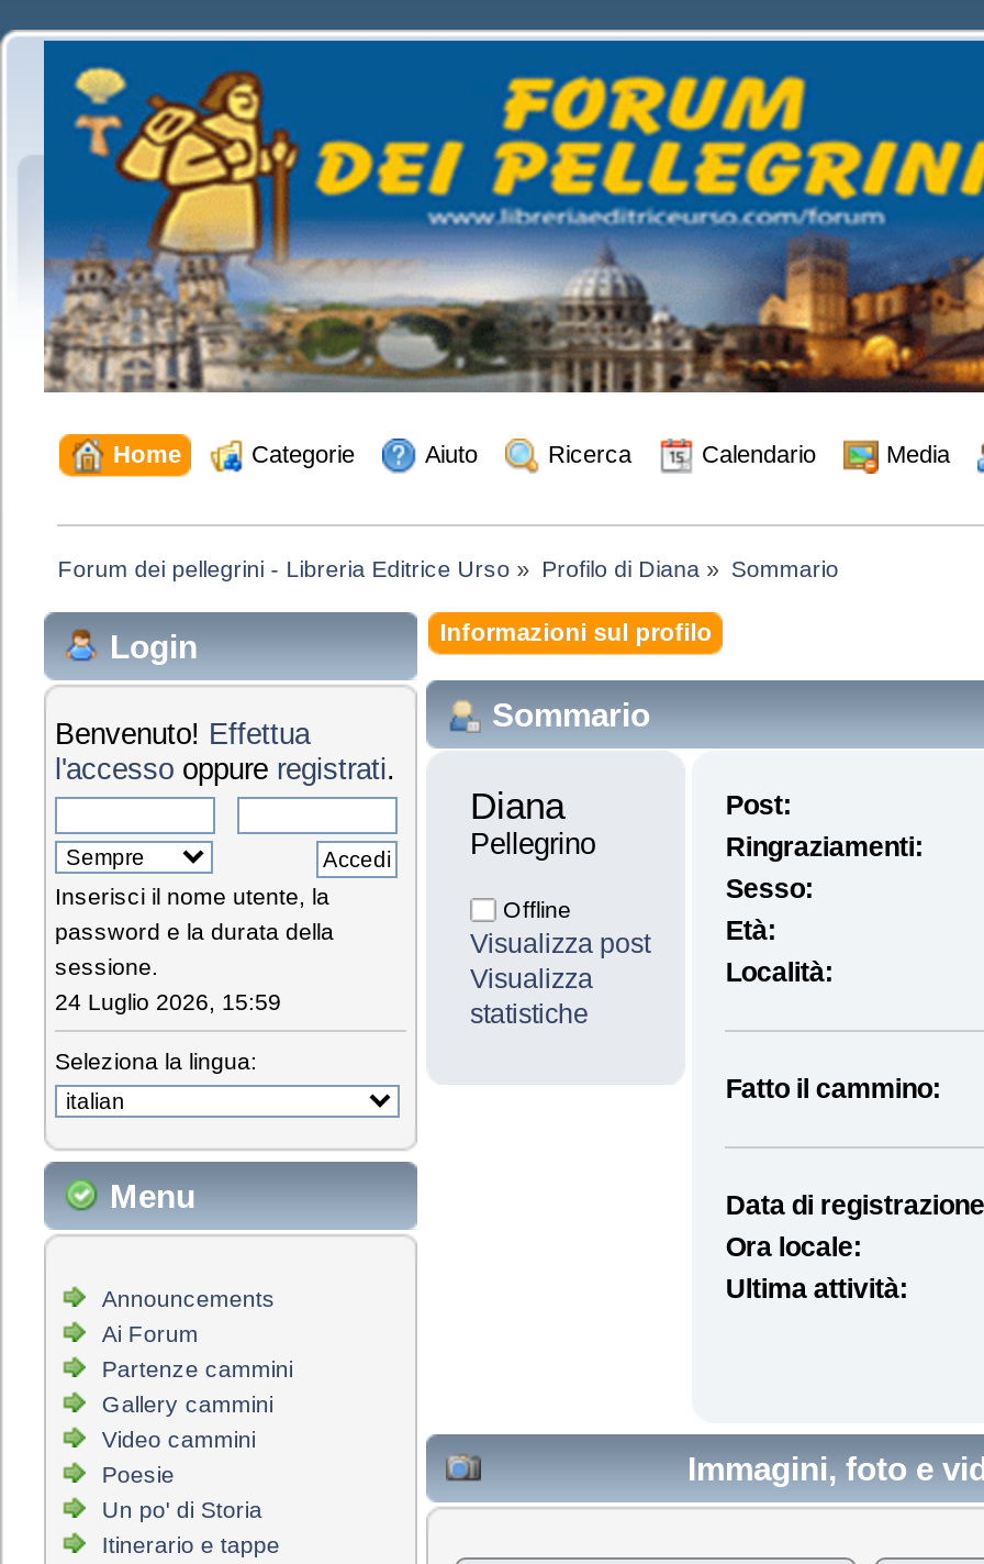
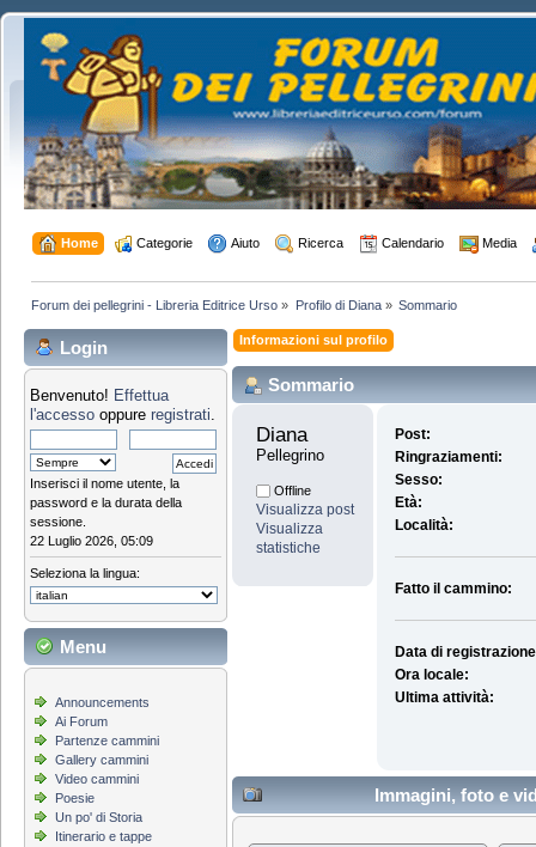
- 24 Luglio 2026, 15:59
+ 22 Luglio 2026, 05:09
